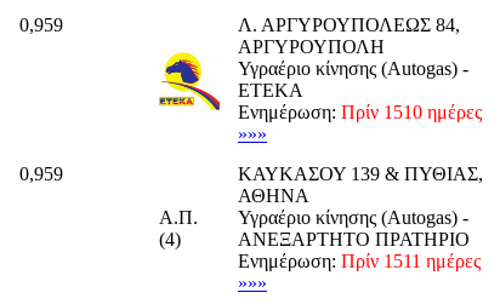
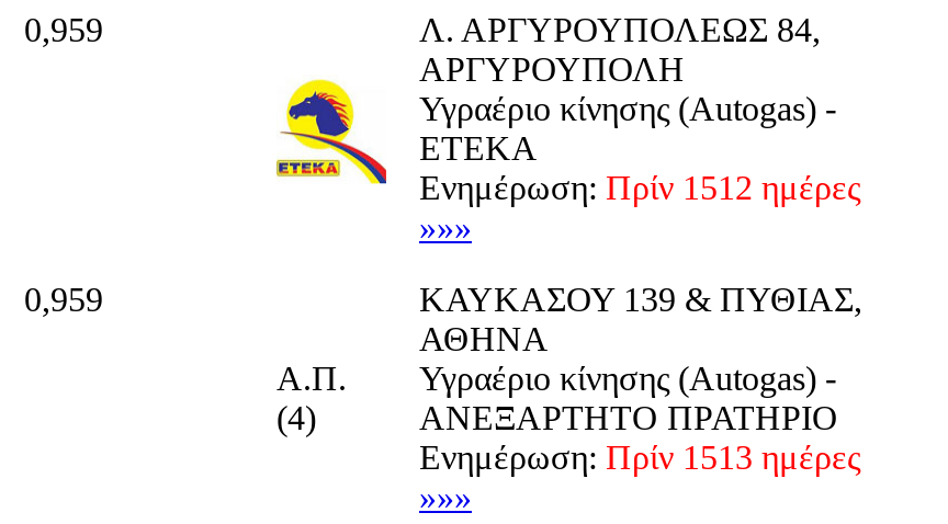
- Ενημέρωση: Πρίν 1510 ημέρες
+ Ενημέρωση: Πρίν 1512 ημέρες

- Ενημέρωση: Πρίν 1511 ημέρες
+ Ενημέρωση: Πρίν 1513 ημέρες
